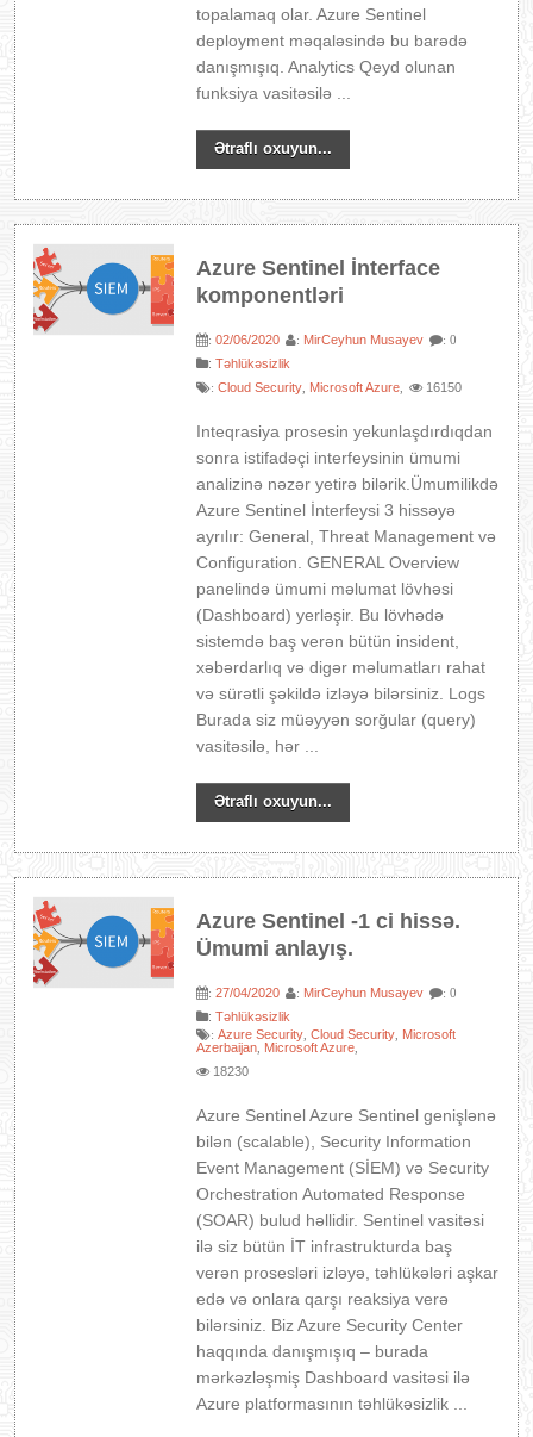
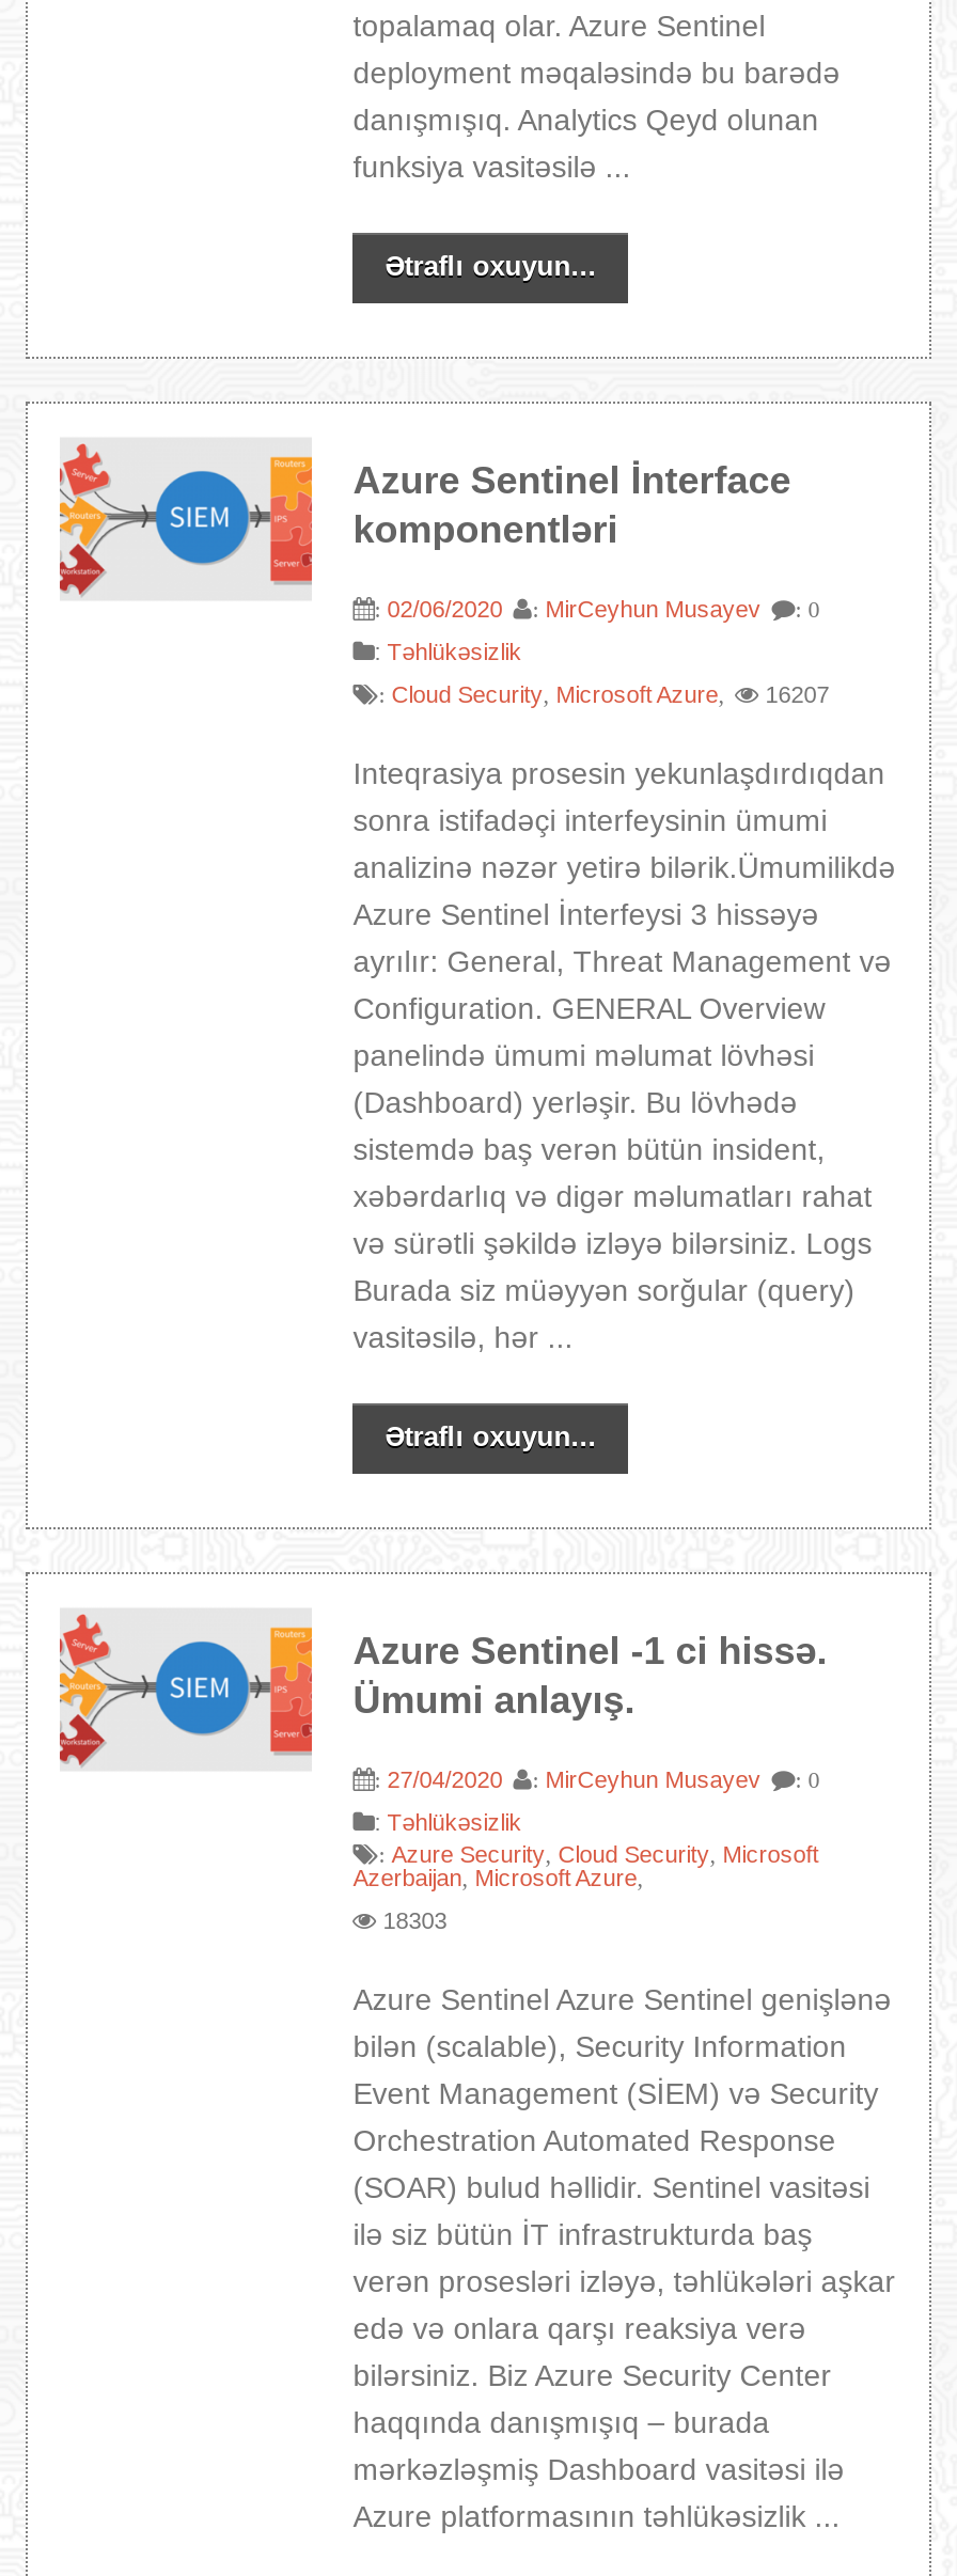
- : Cloud Security, Microsoft Azure, 16150
+ : Cloud Security, Microsoft Azure, 16207

- 18230
+ 18303
